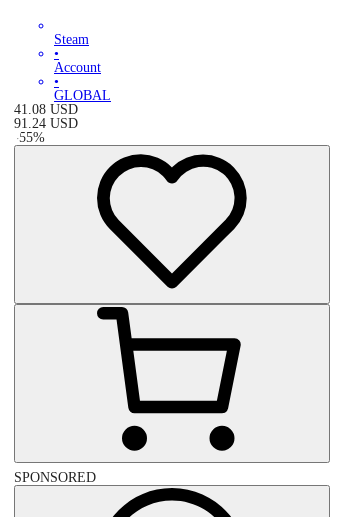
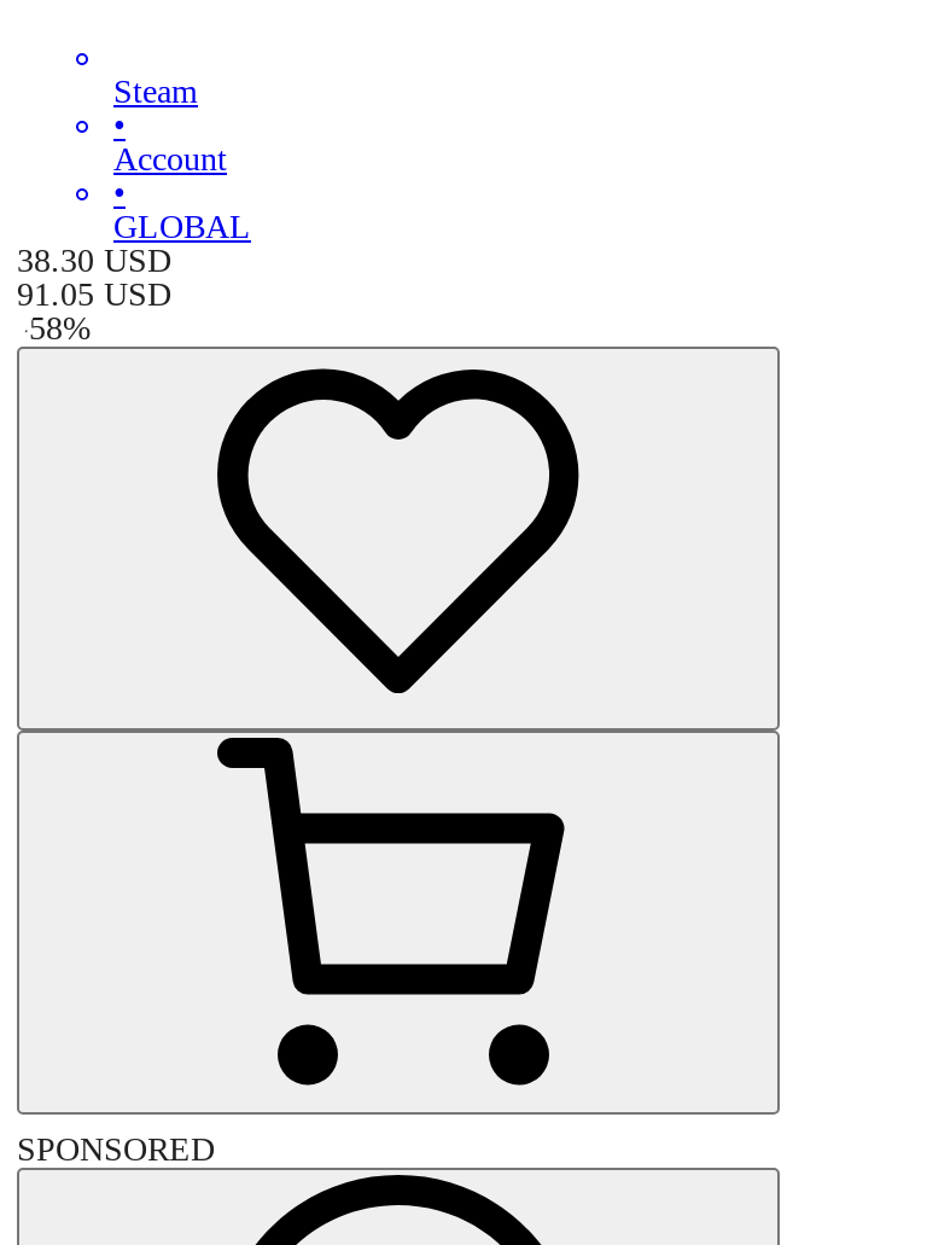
- 41.08 USD
+ 38.30 USD

- 91.24 USD
+ 91.05 USD

- - 55%
+ - 58%
